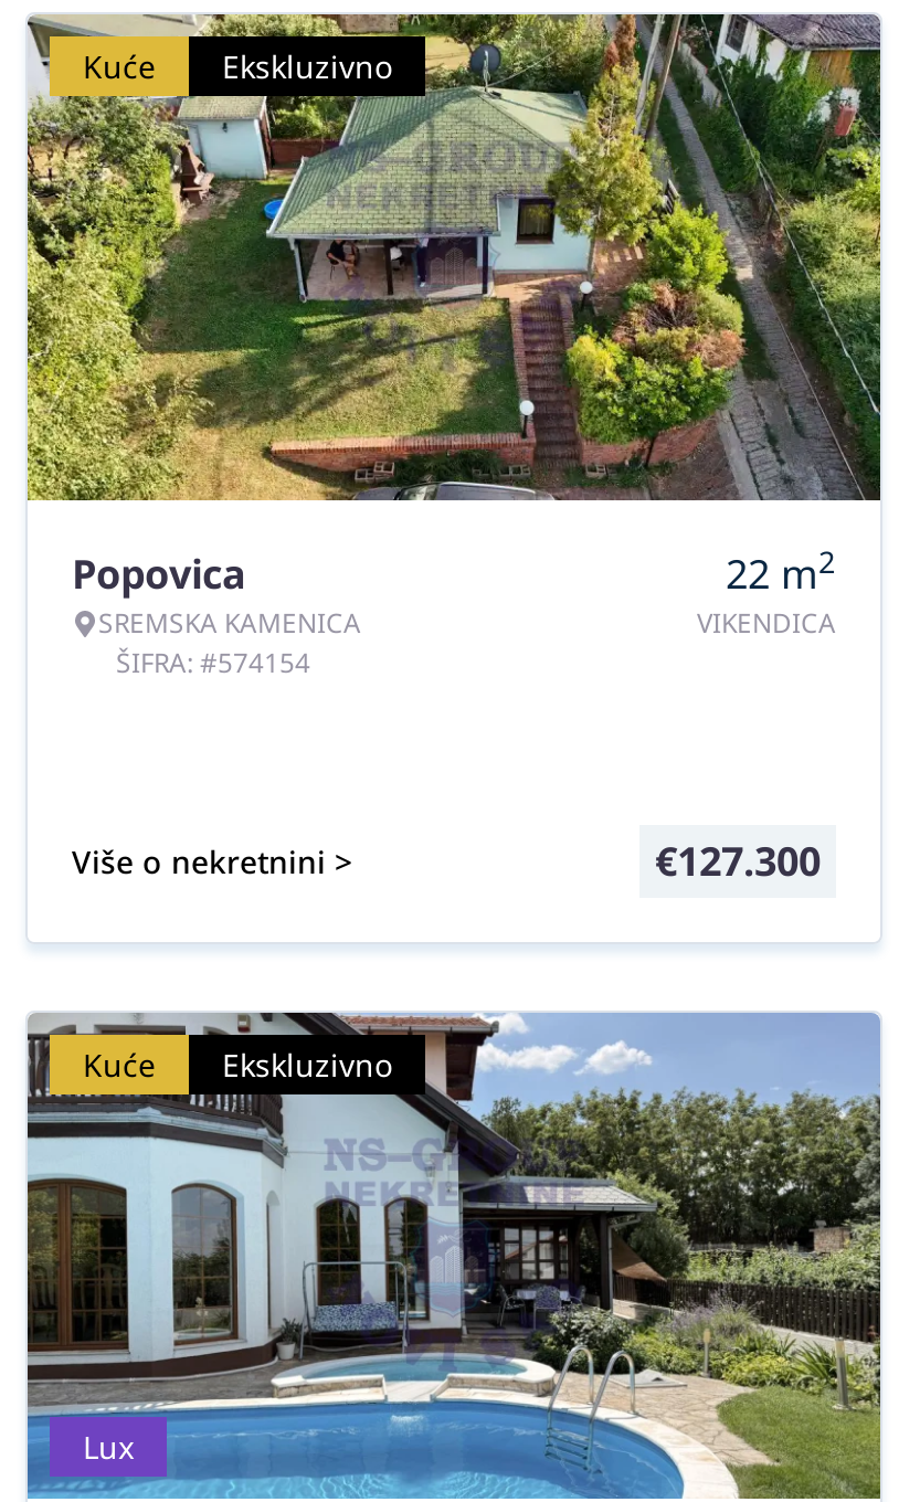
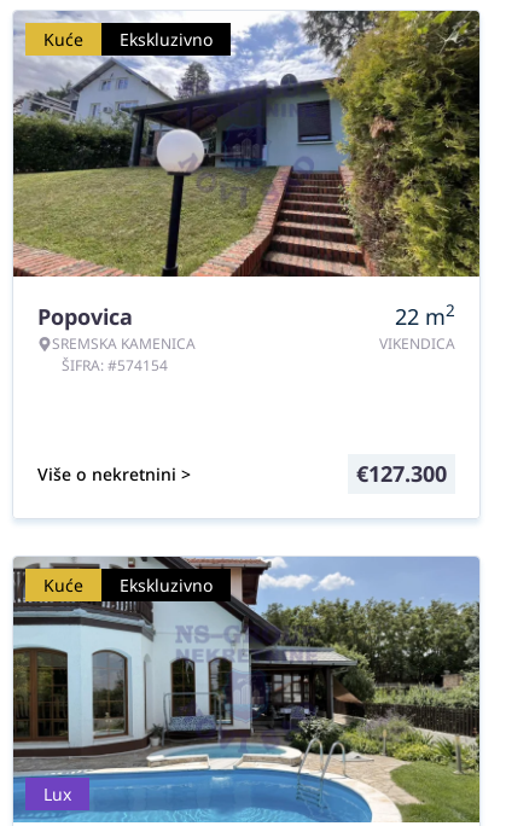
- [image]
+ [image]
